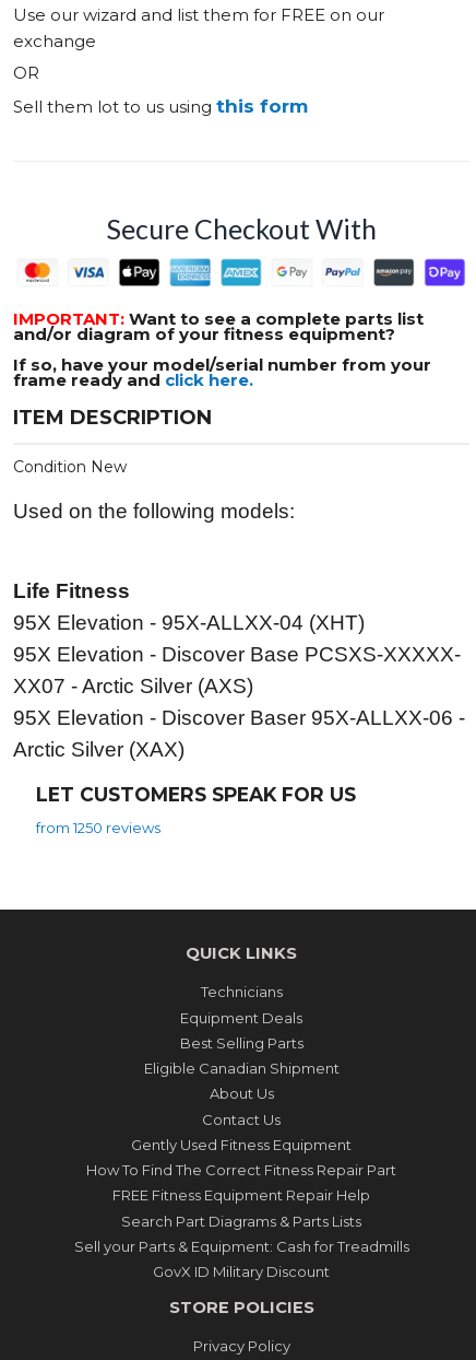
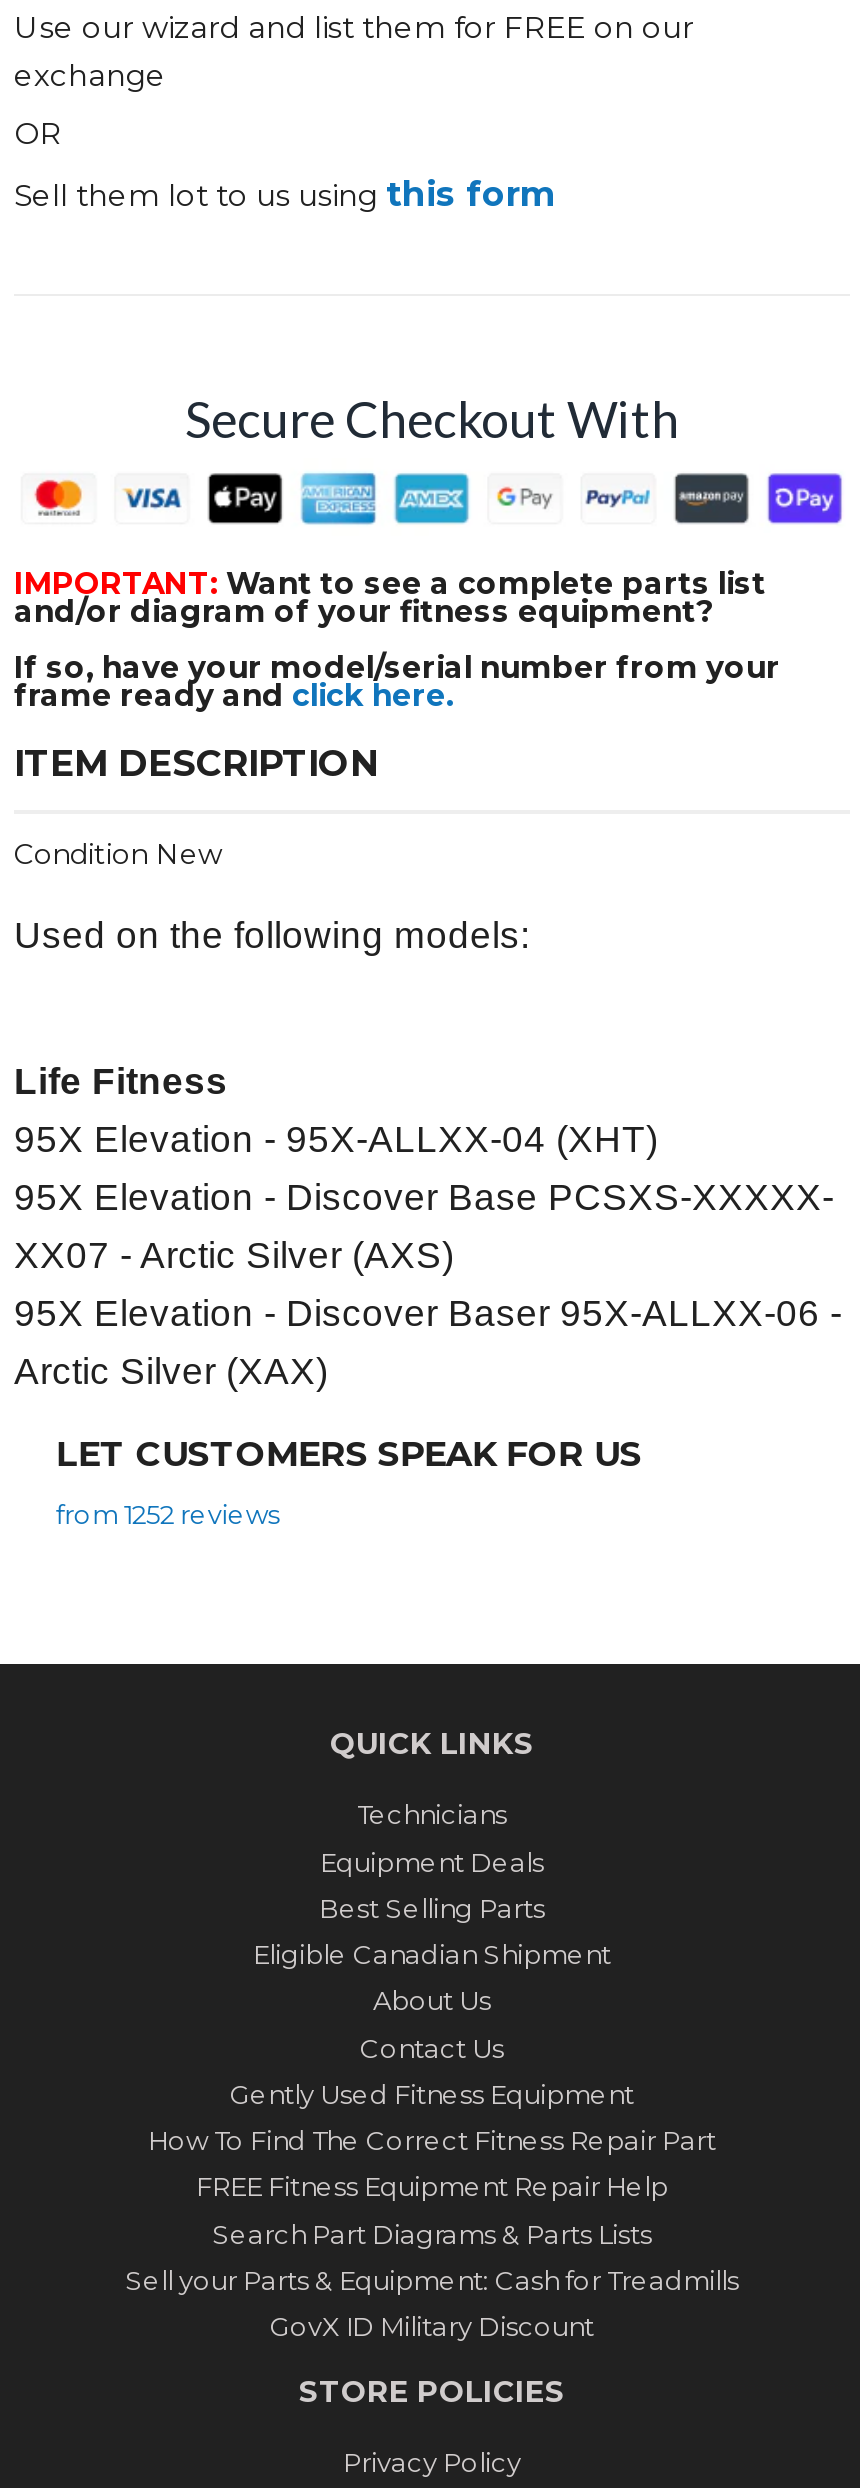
- from 1250 reviews
+ from 1252 reviews
